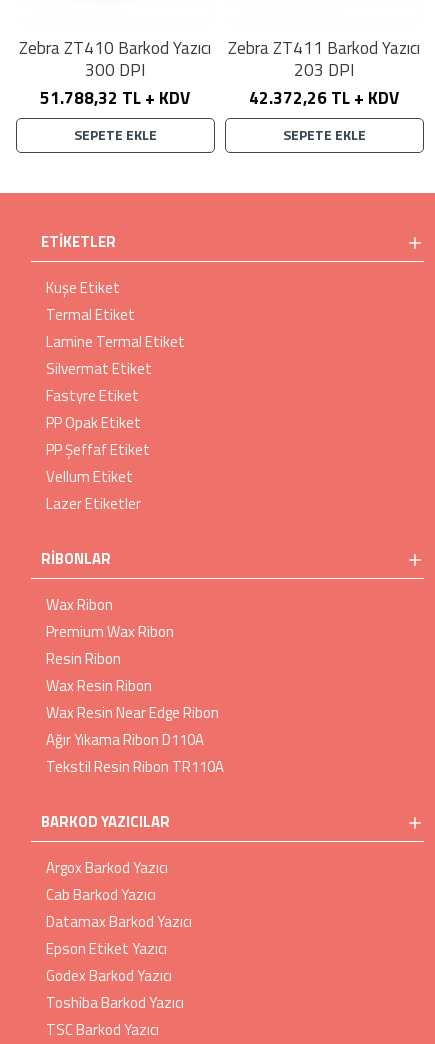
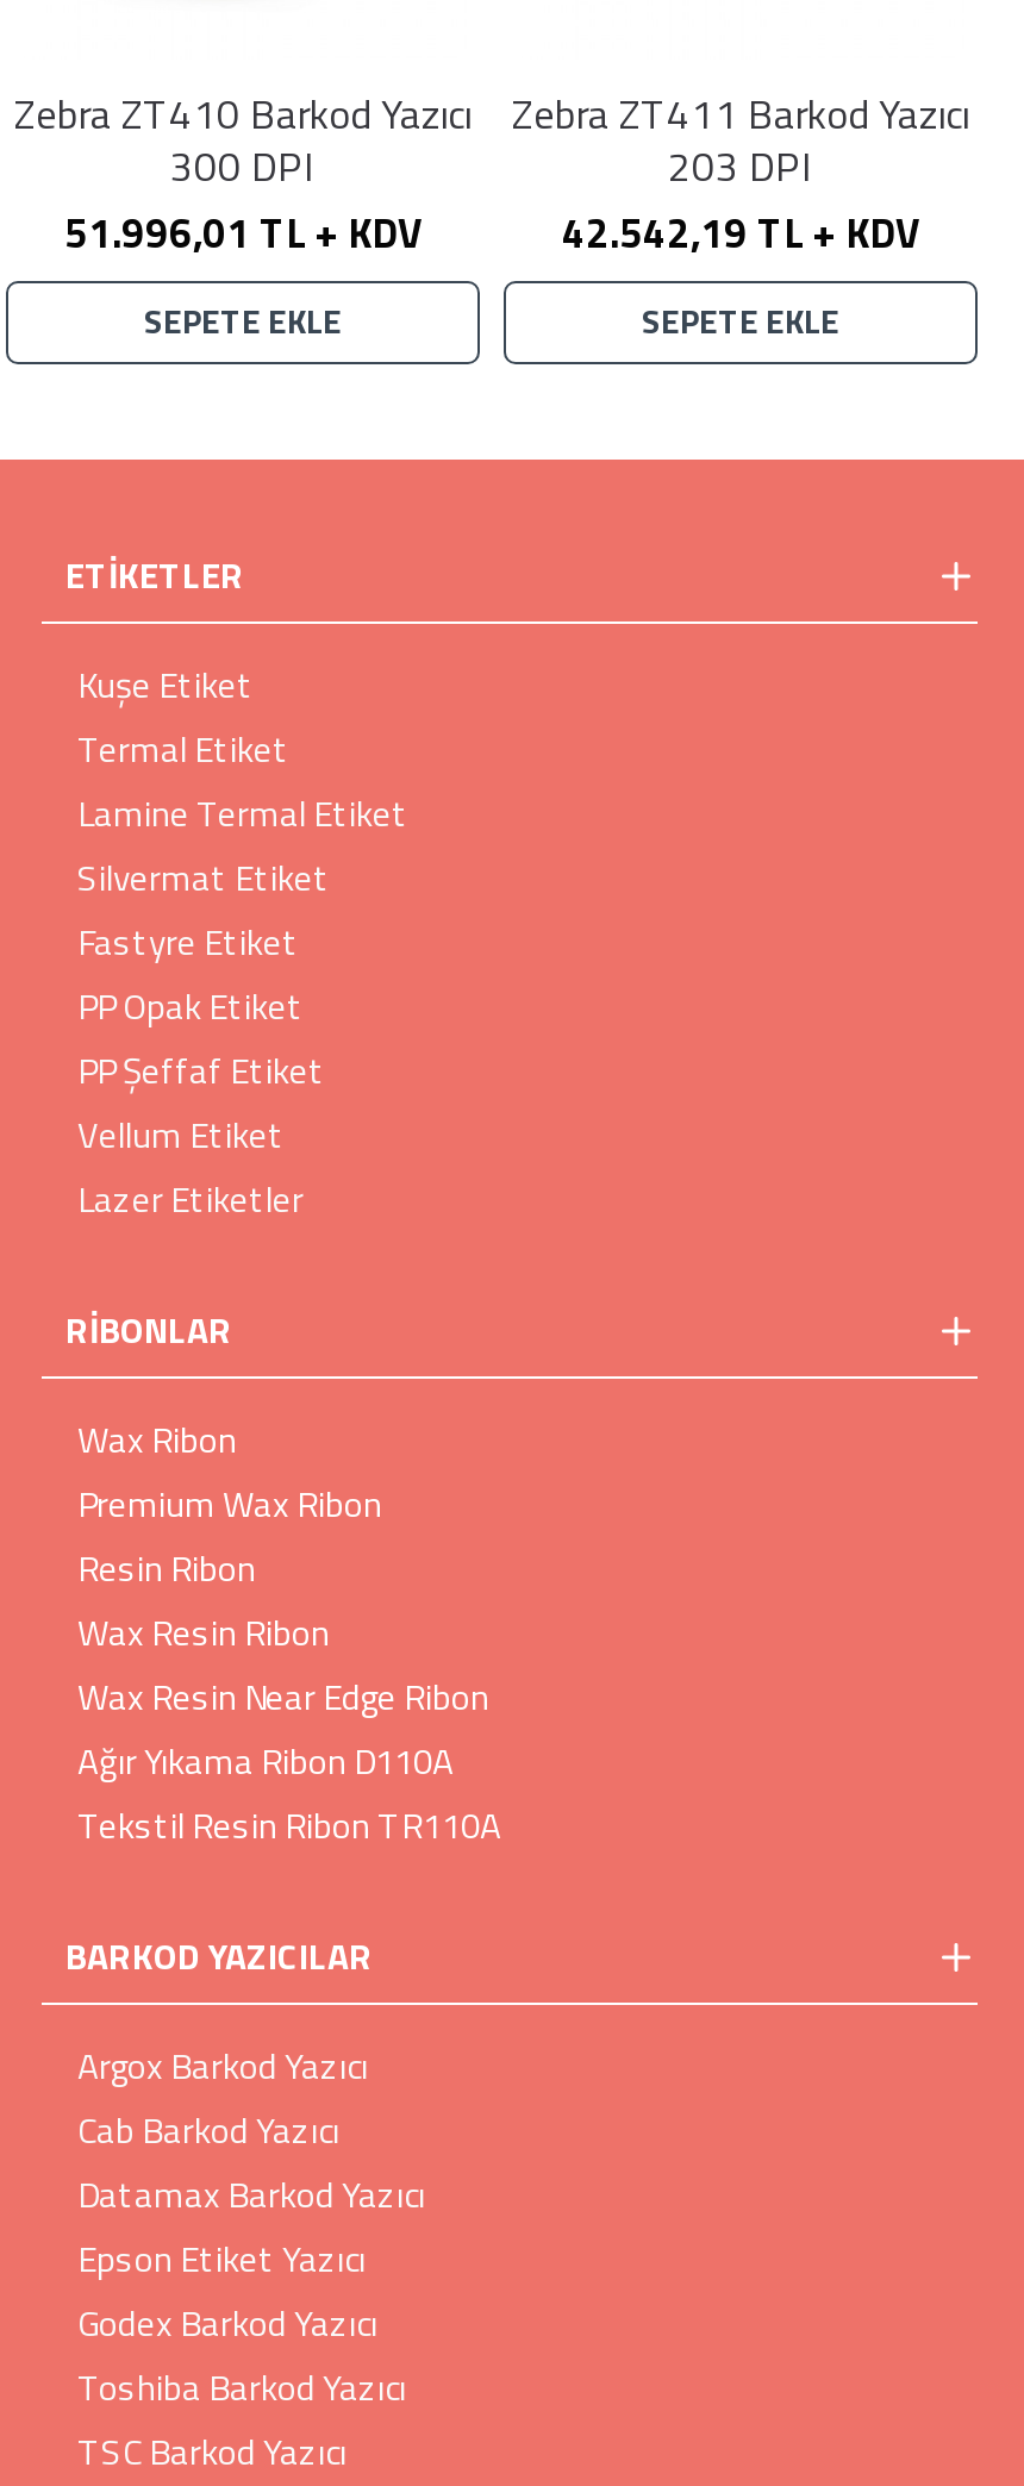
- 51.788,32 TL + KDV
+ 51.996,01 TL + KDV

- 42.372,26 TL + KDV
+ 42.542,19 TL + KDV
